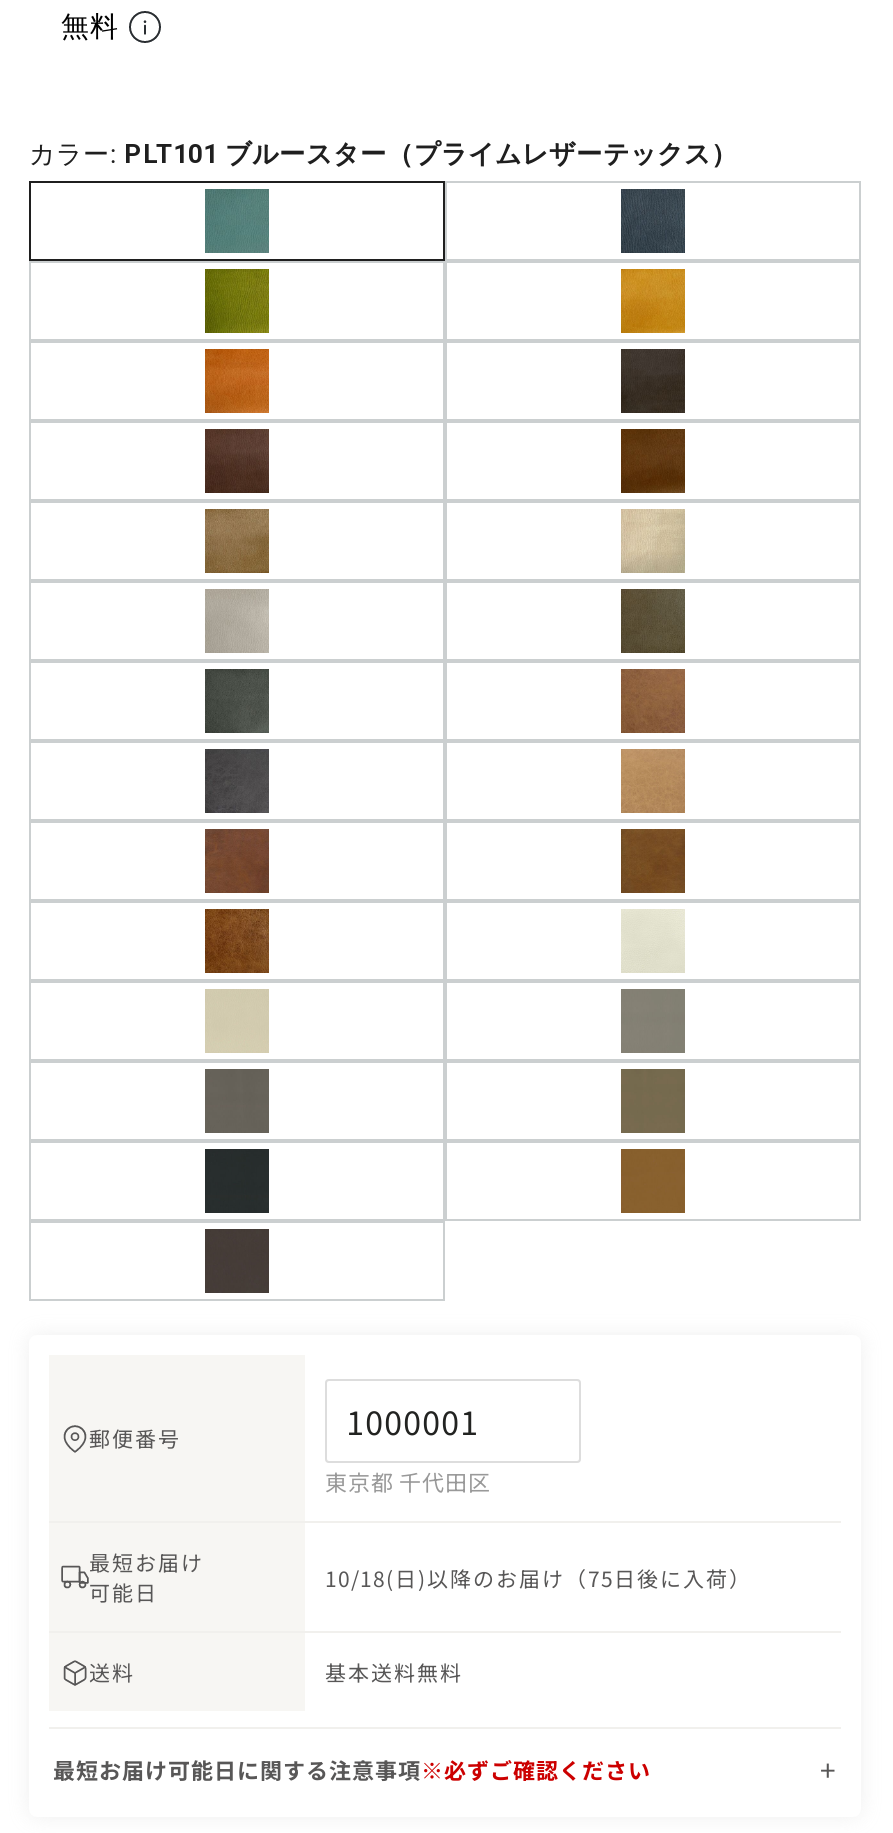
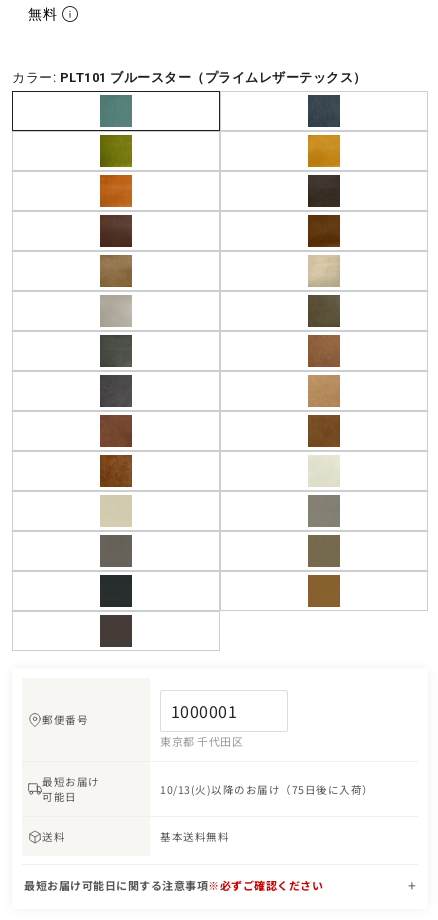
- 10/18(日)以降のお届け（75日後に入荷）
+ 10/13(火)以降のお届け（75日後に入荷）
